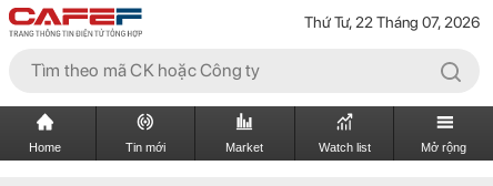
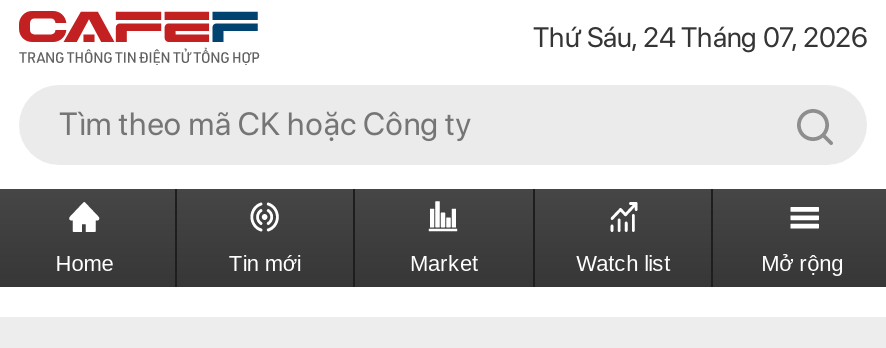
- Thứ Tư, 22 Tháng 07, 2026
+ Thứ Sáu, 24 Tháng 07, 2026
